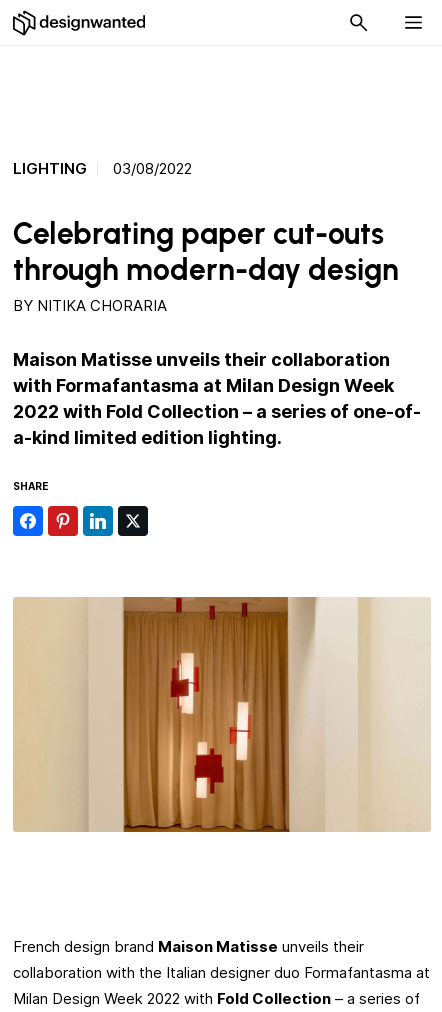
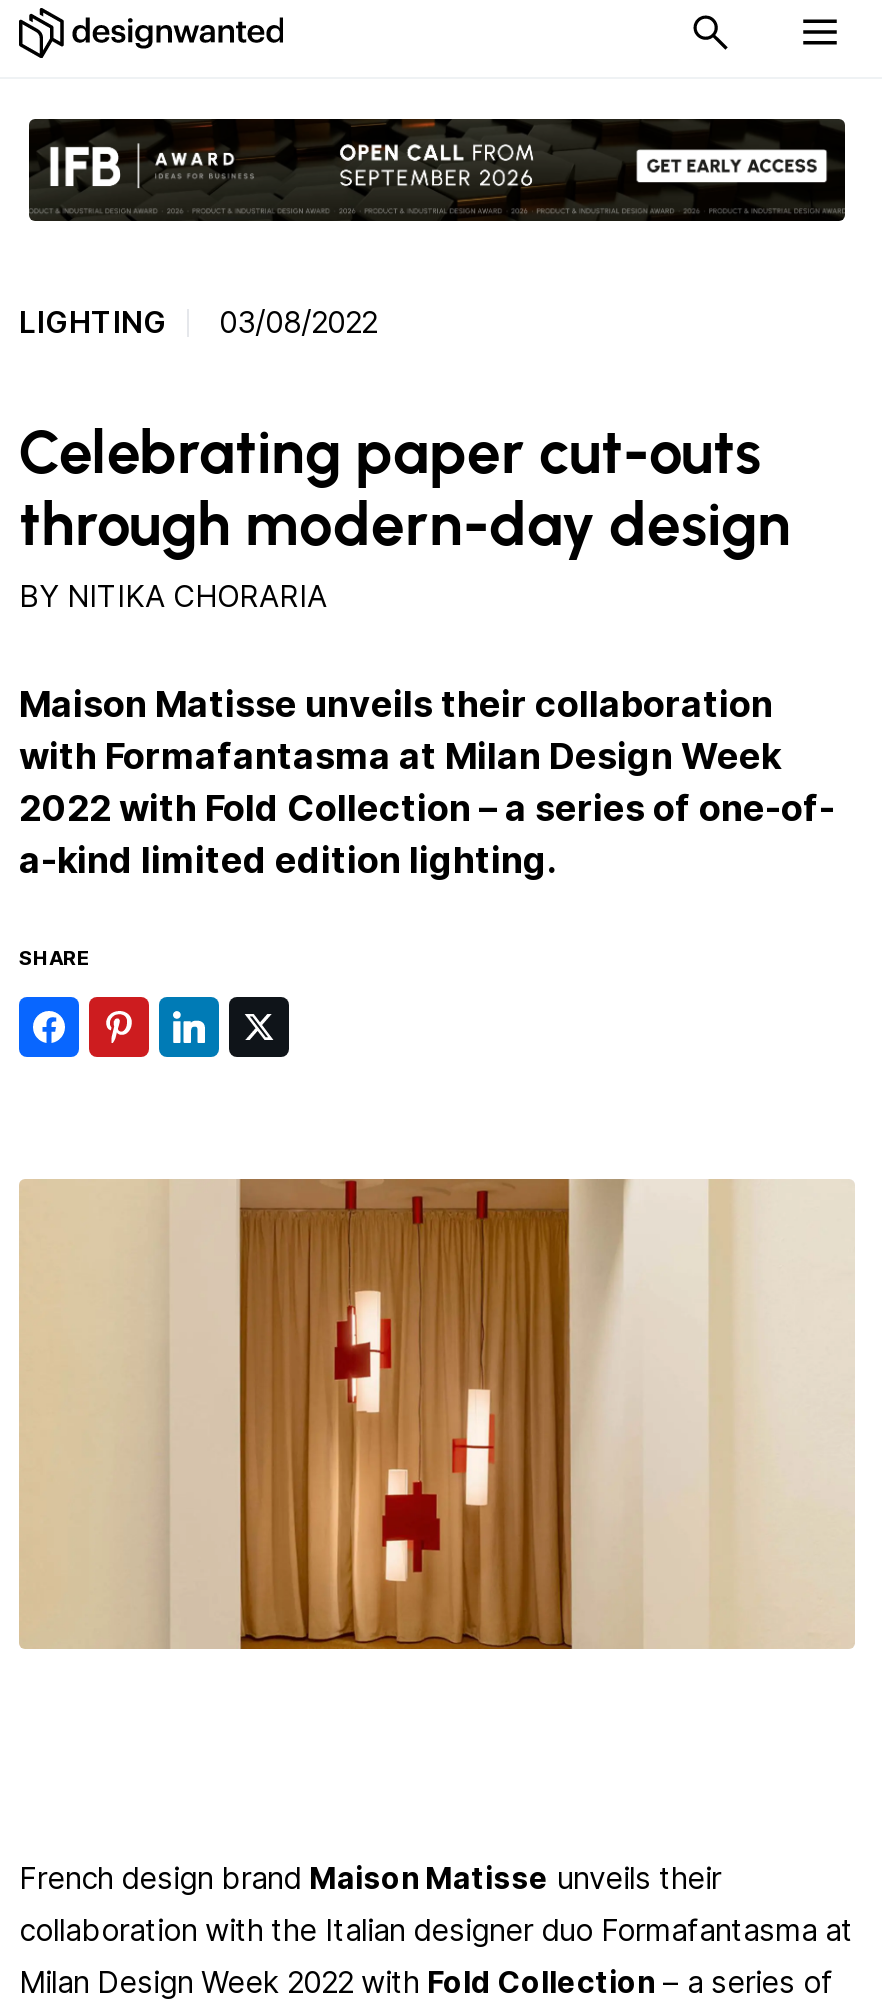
+ [image]
